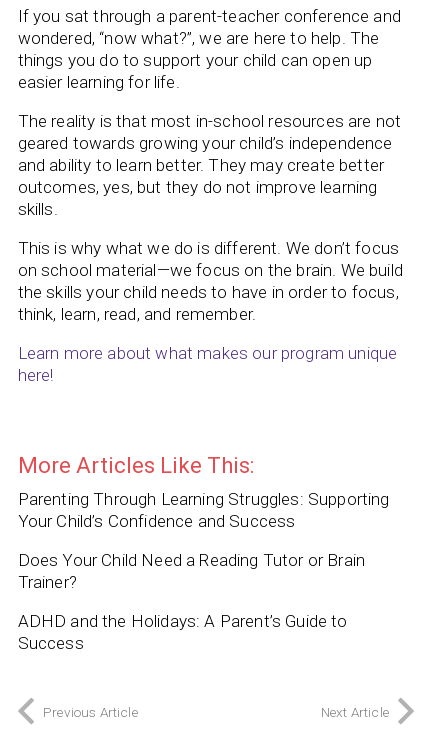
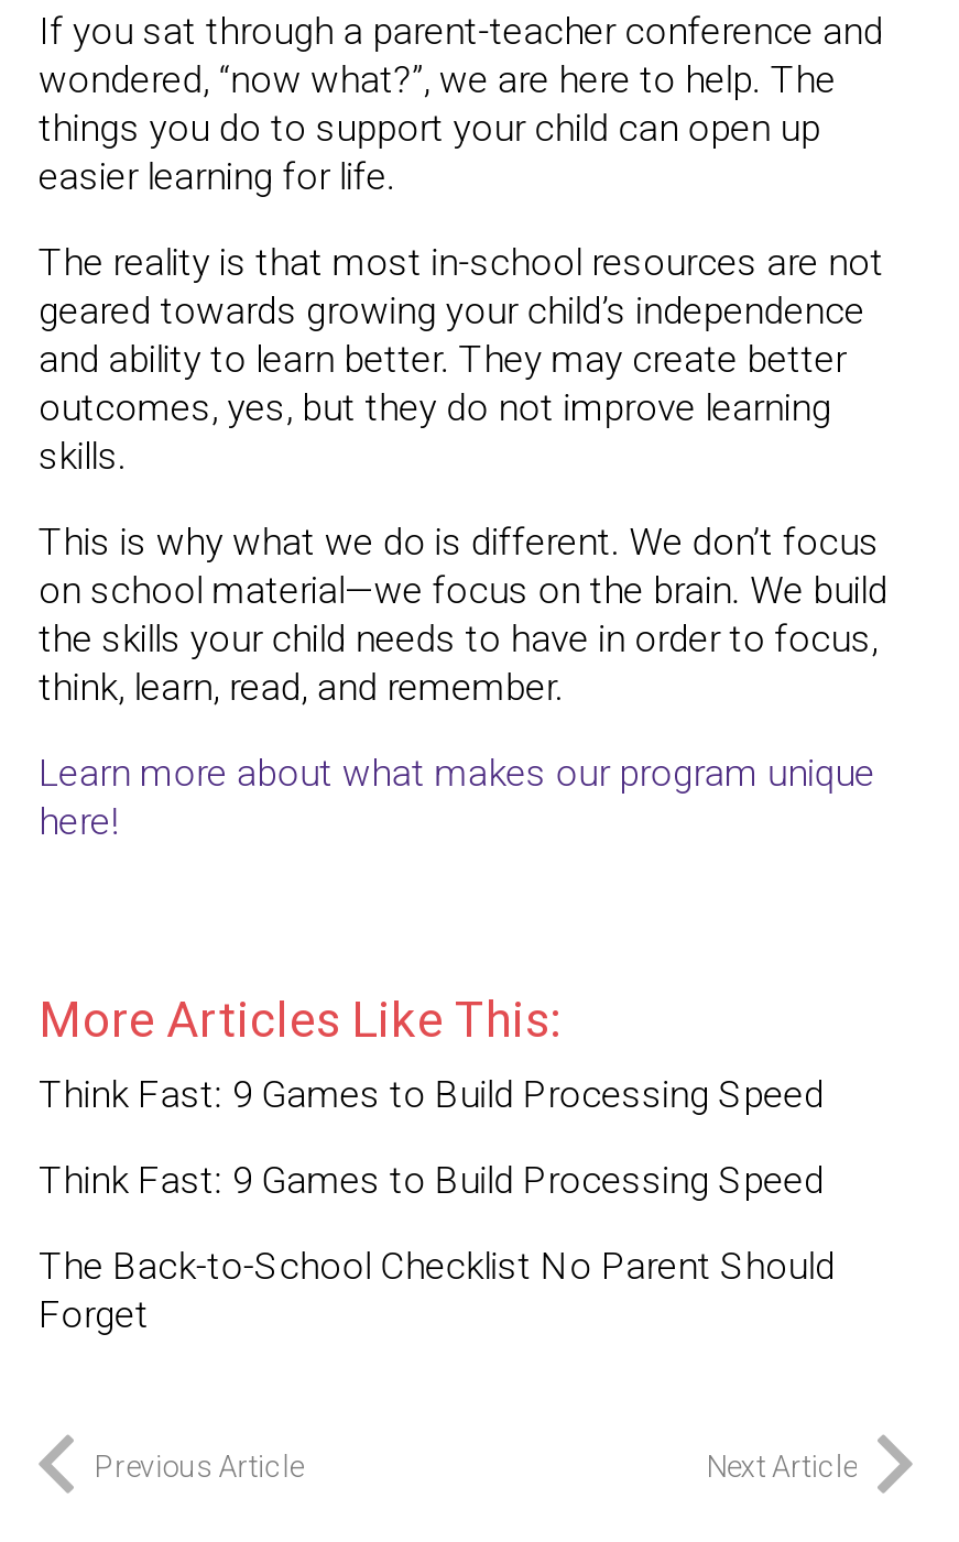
- Parenting Through Learning Struggles: Supporting
- Your Child’s Confidence and Success
+ Think Fast: 9 Games to Build Processing Speed

- Does Your Child Need a Reading Tutor or Brain
- Trainer?
+ Think Fast: 9 Games to Build Processing Speed

- ADHD and the Holidays: A Parent’s Guide to
- Success
+ The Back-to-School Checklist No Parent Should
+ Forget
